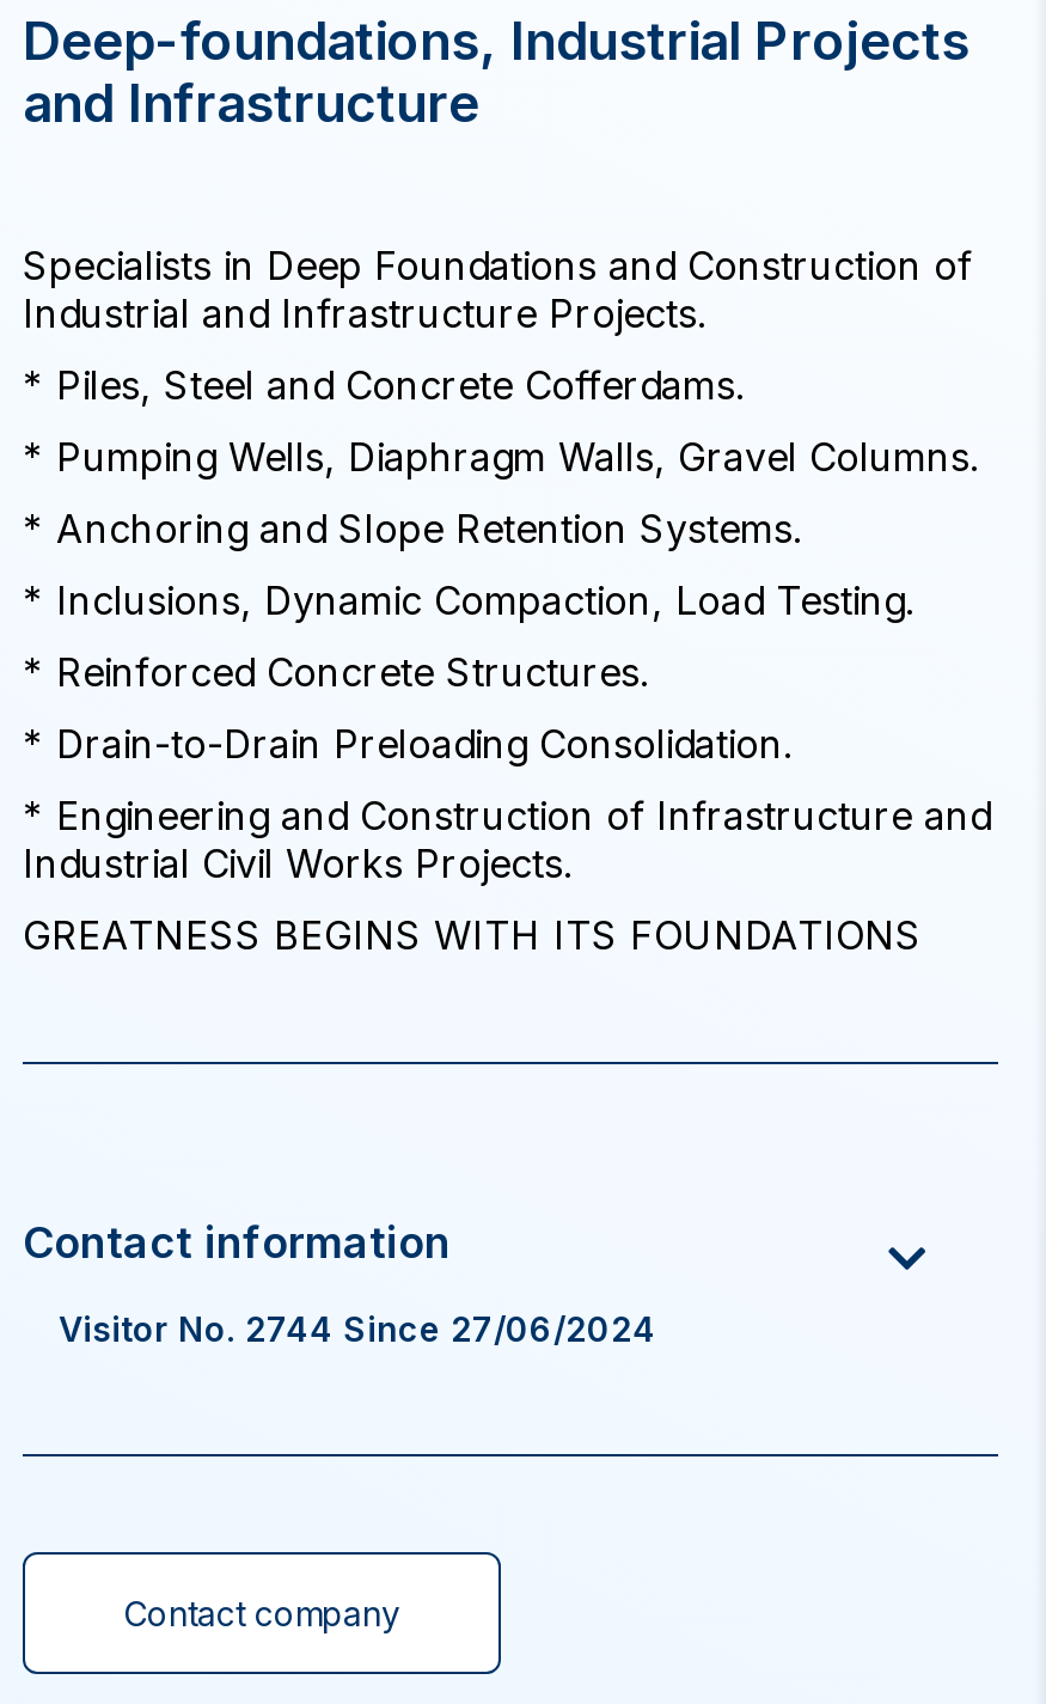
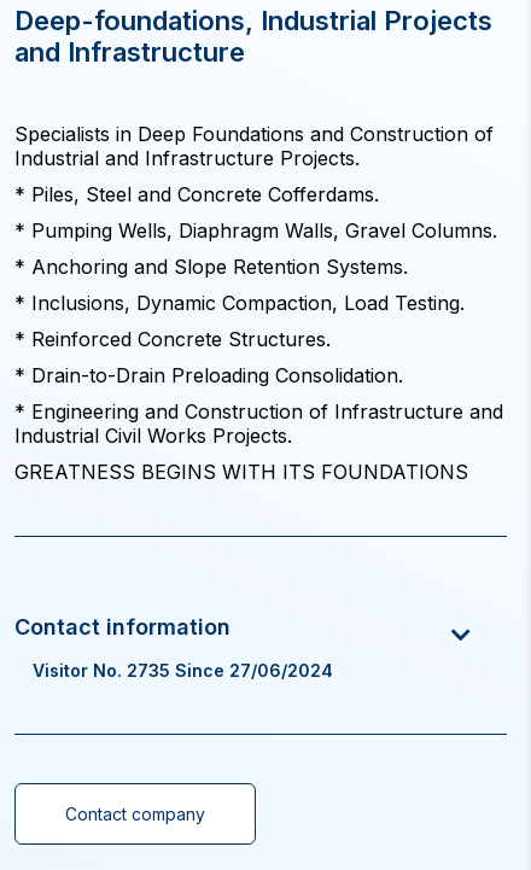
- Visitor No. 2744 Since 27/06/2024
+ Visitor No. 2735 Since 27/06/2024
